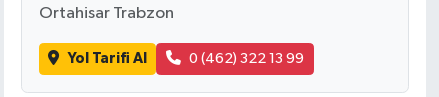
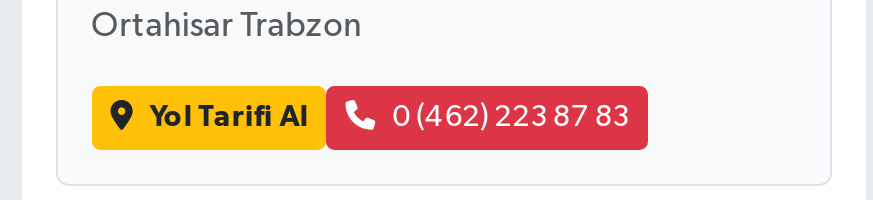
- 0 (462) 322 13 99
+ 0 (462) 223 87 83
